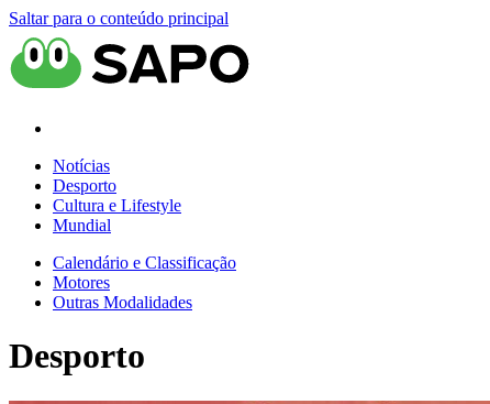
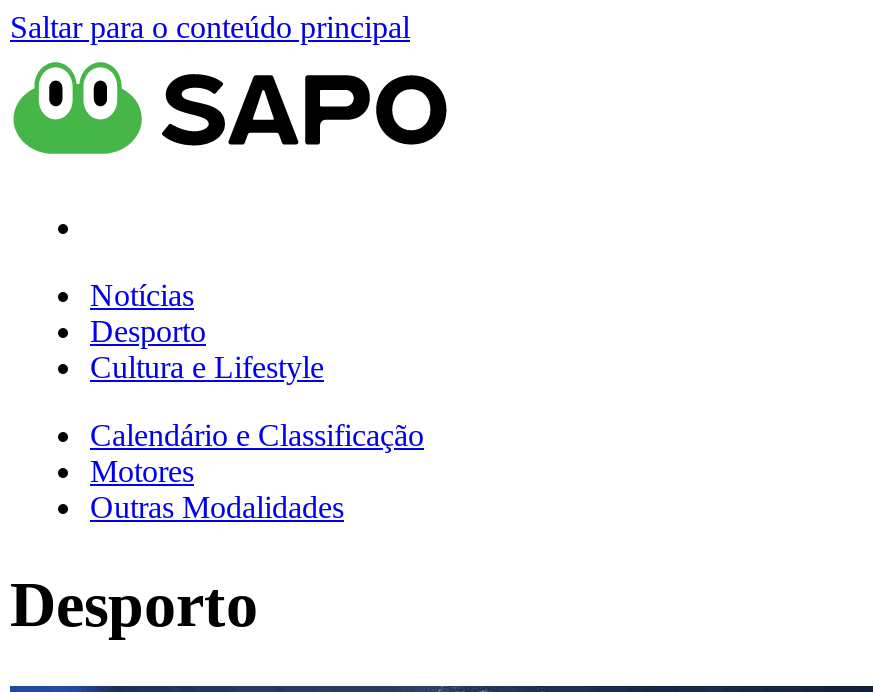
- Mundial
